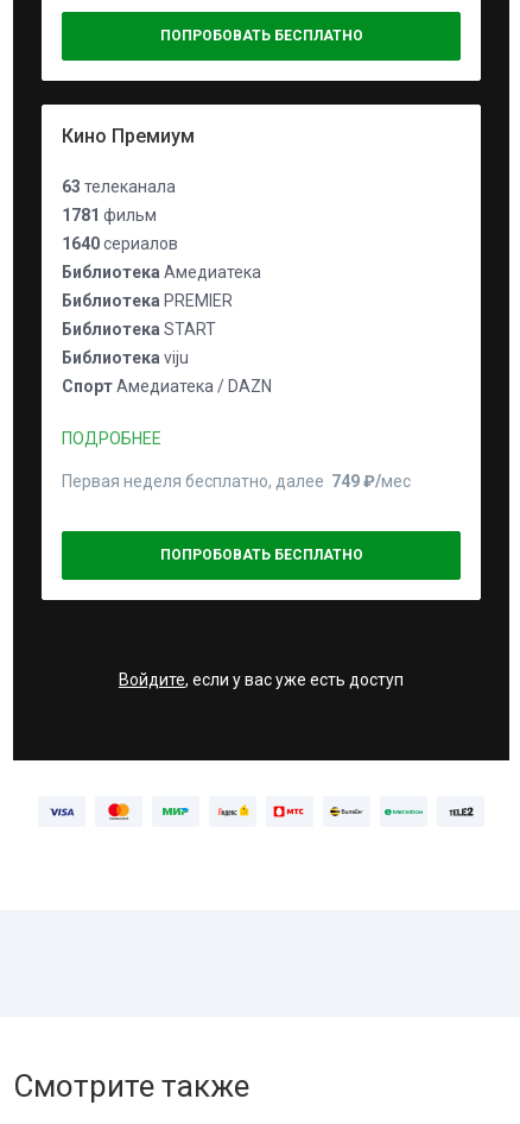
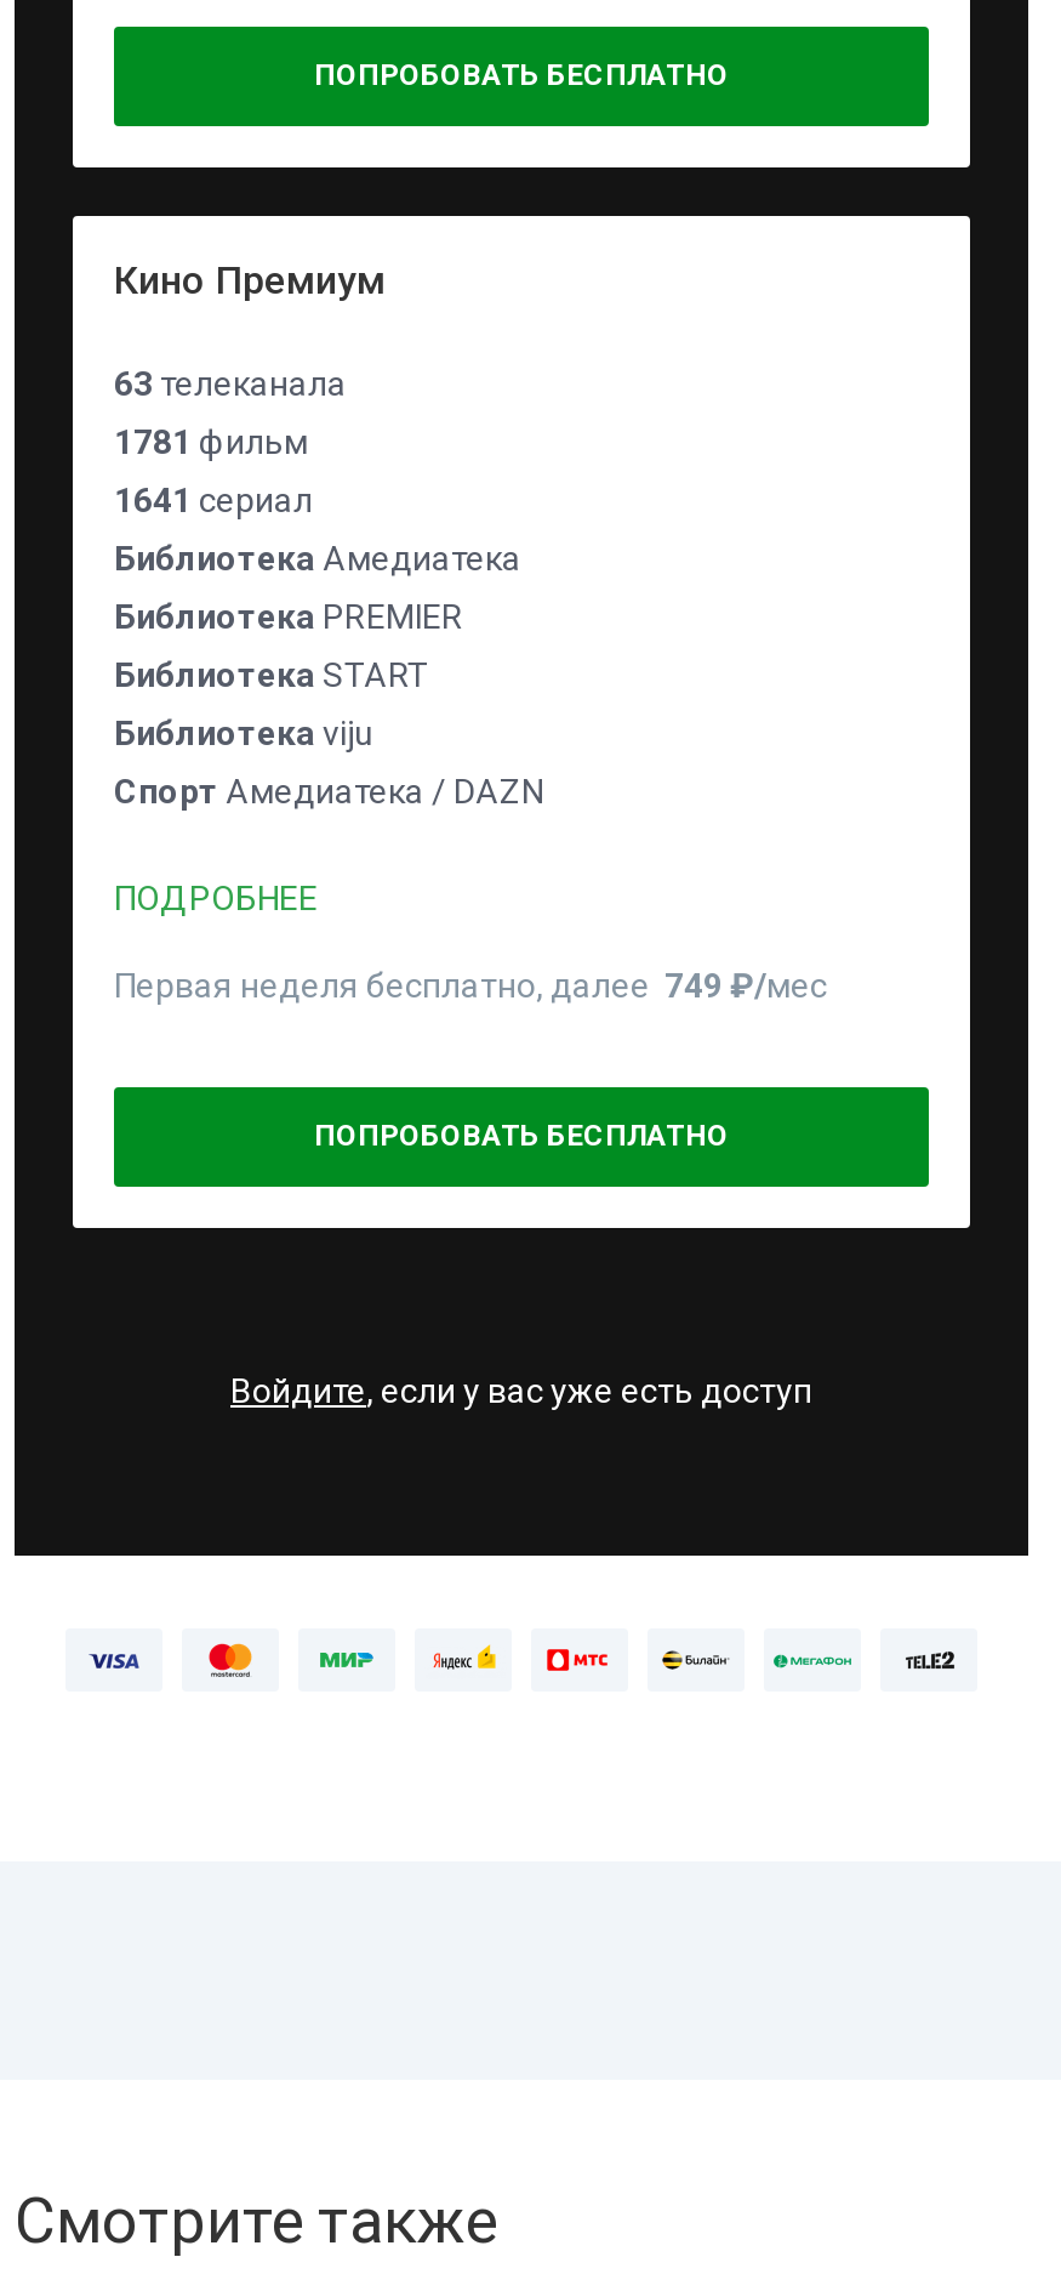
- 1640 сериалов
+ 1641 сериал
